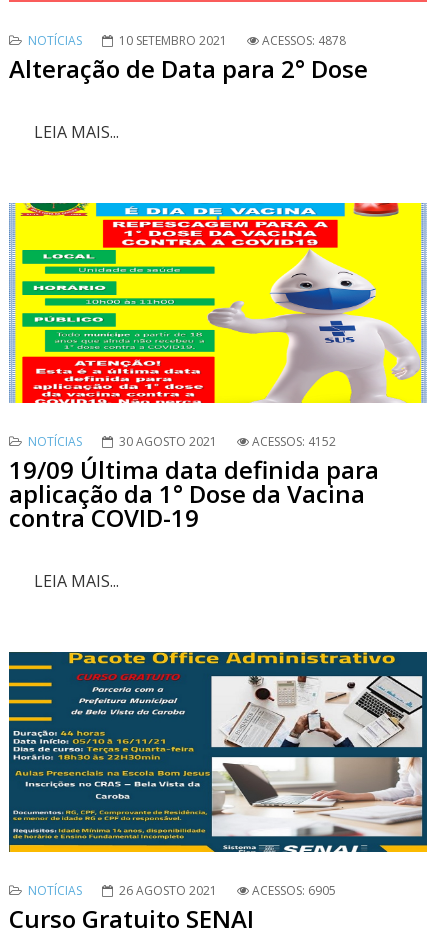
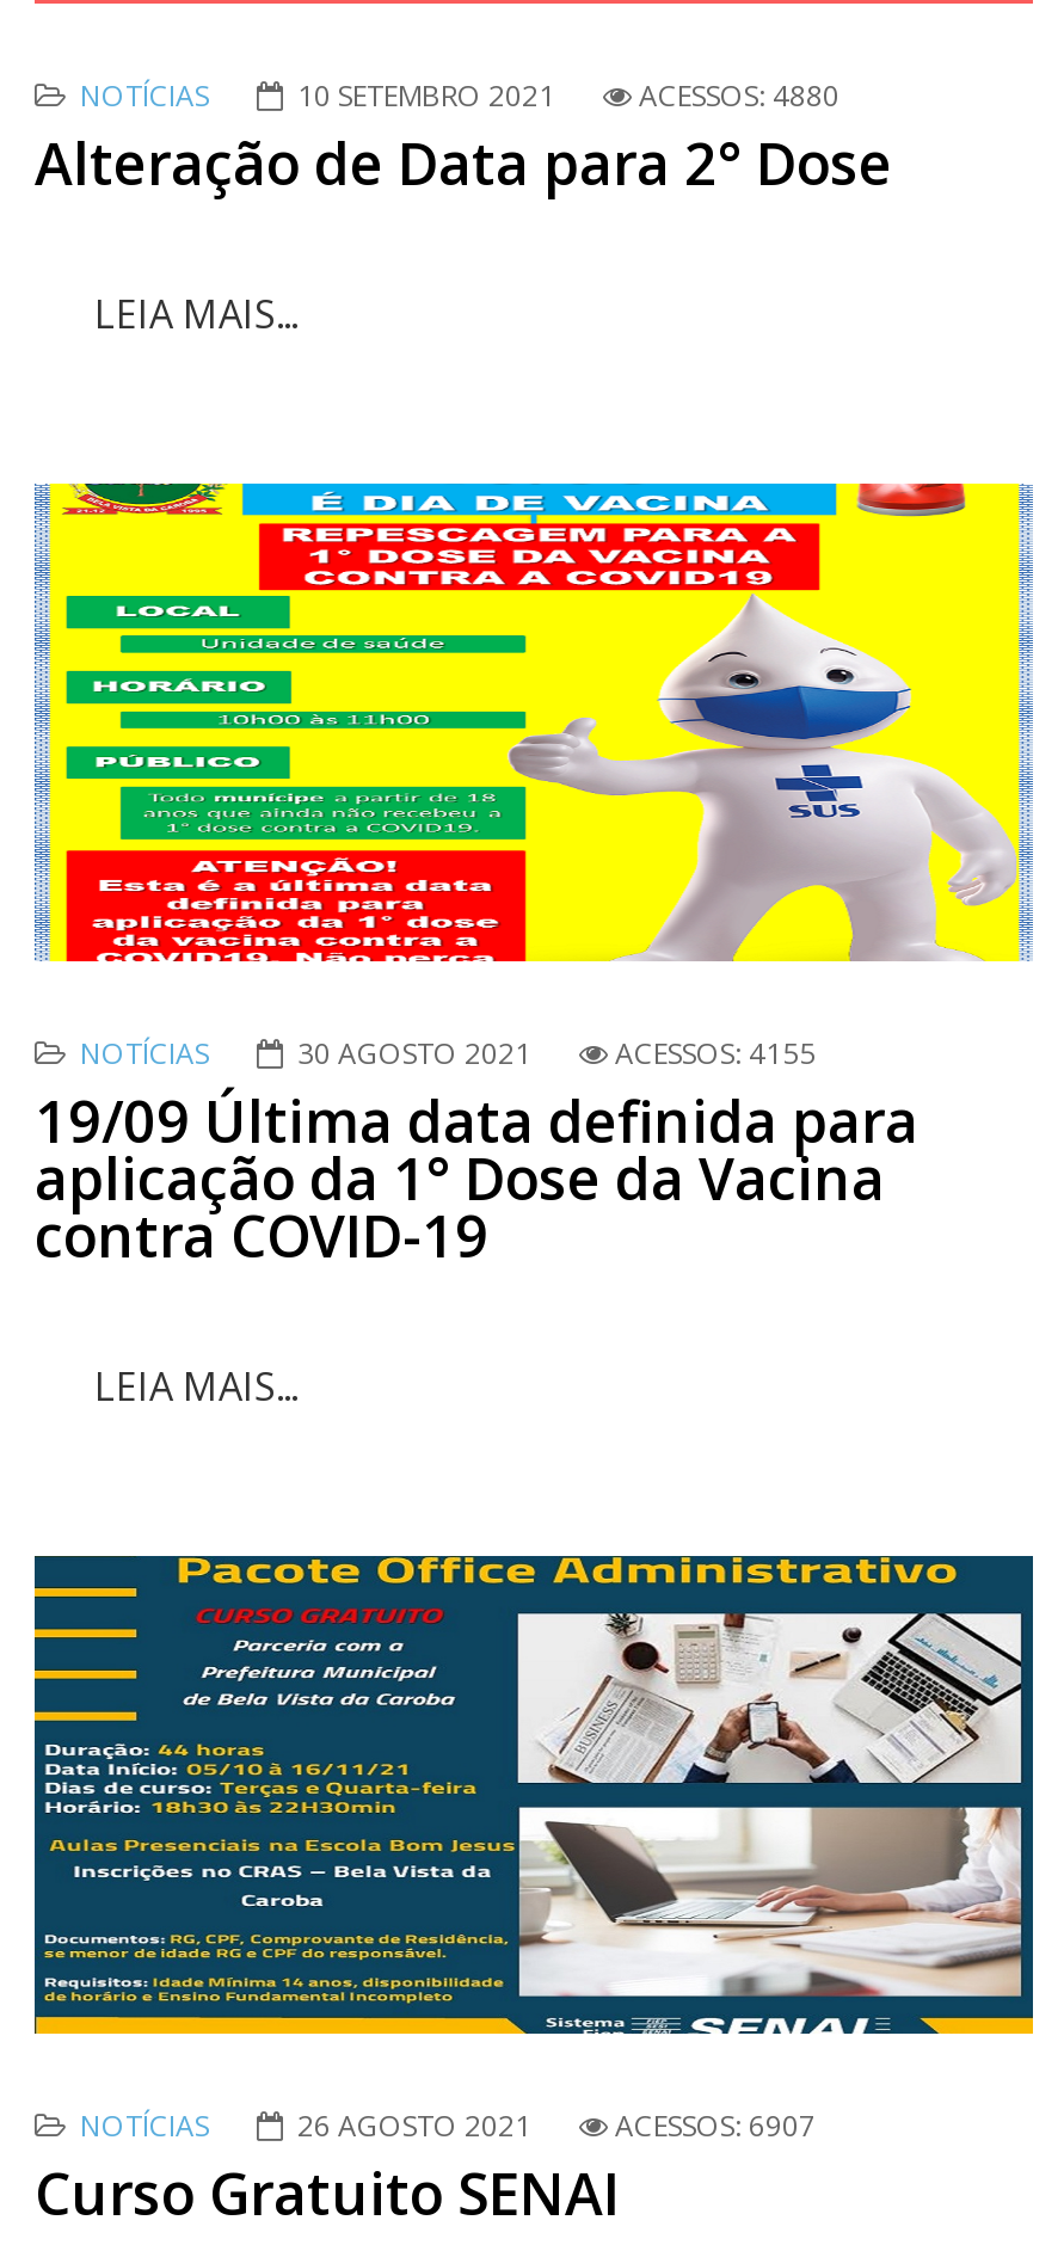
- ACESSOS: 4878
+ ACESSOS: 4880

- ACESSOS: 4152
+ ACESSOS: 4155

- ACESSOS: 6905
+ ACESSOS: 6907
